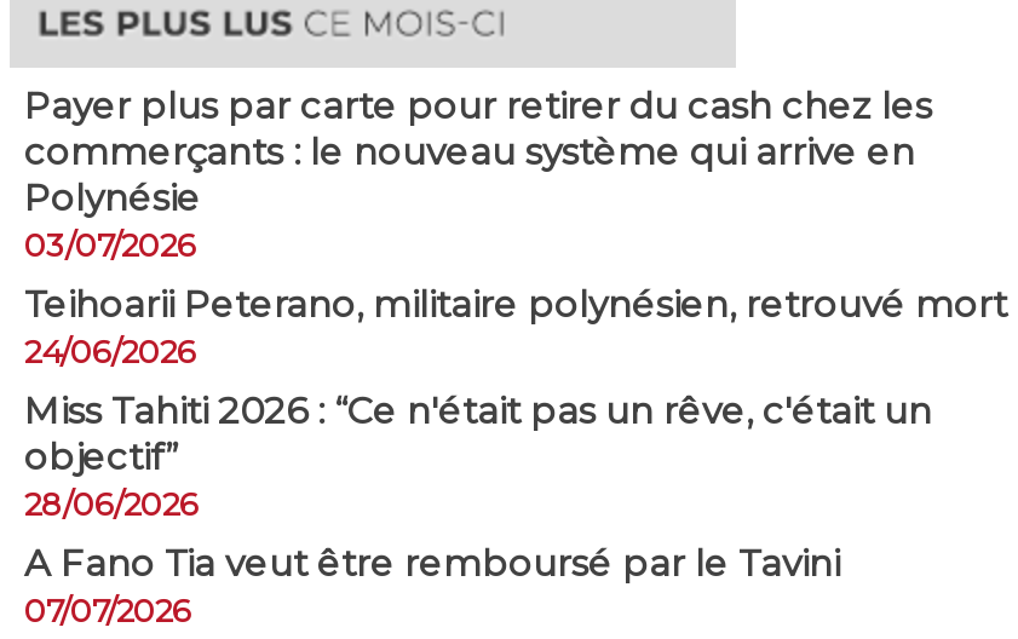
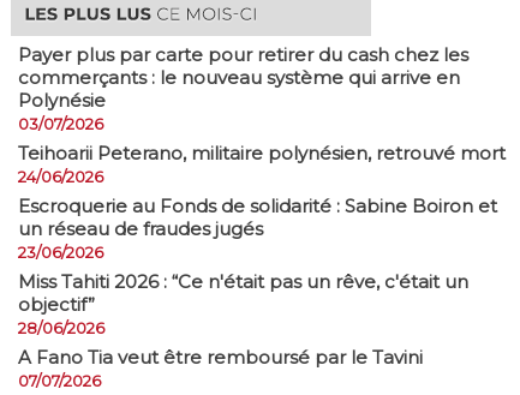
+ Escroquerie au Fonds de solidarité : Sabine Boiron et
+ un réseau de fraudes jugés
+ 23/06/2026
